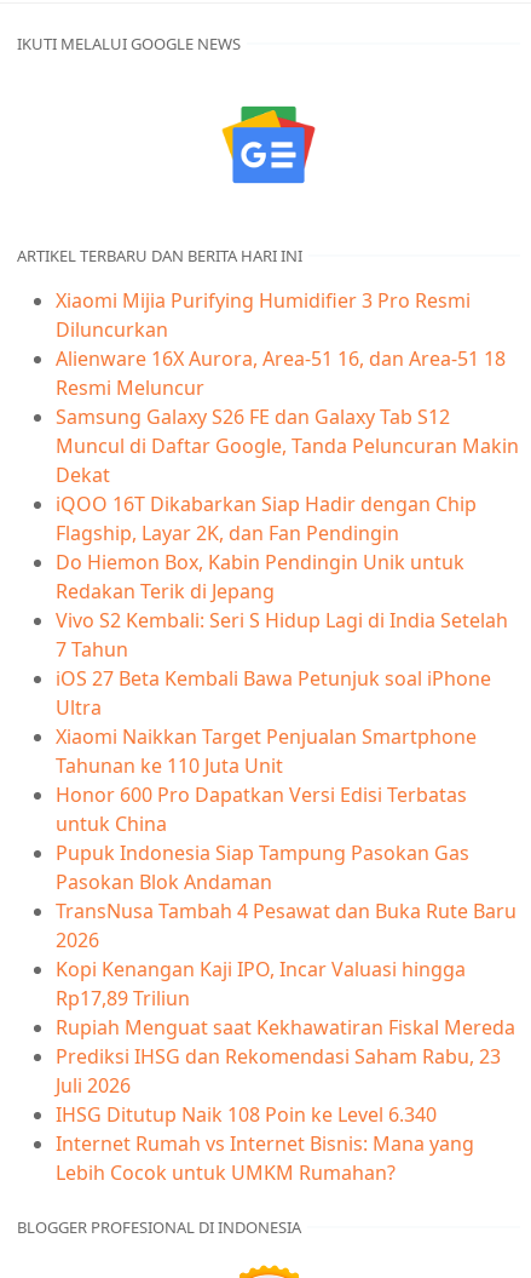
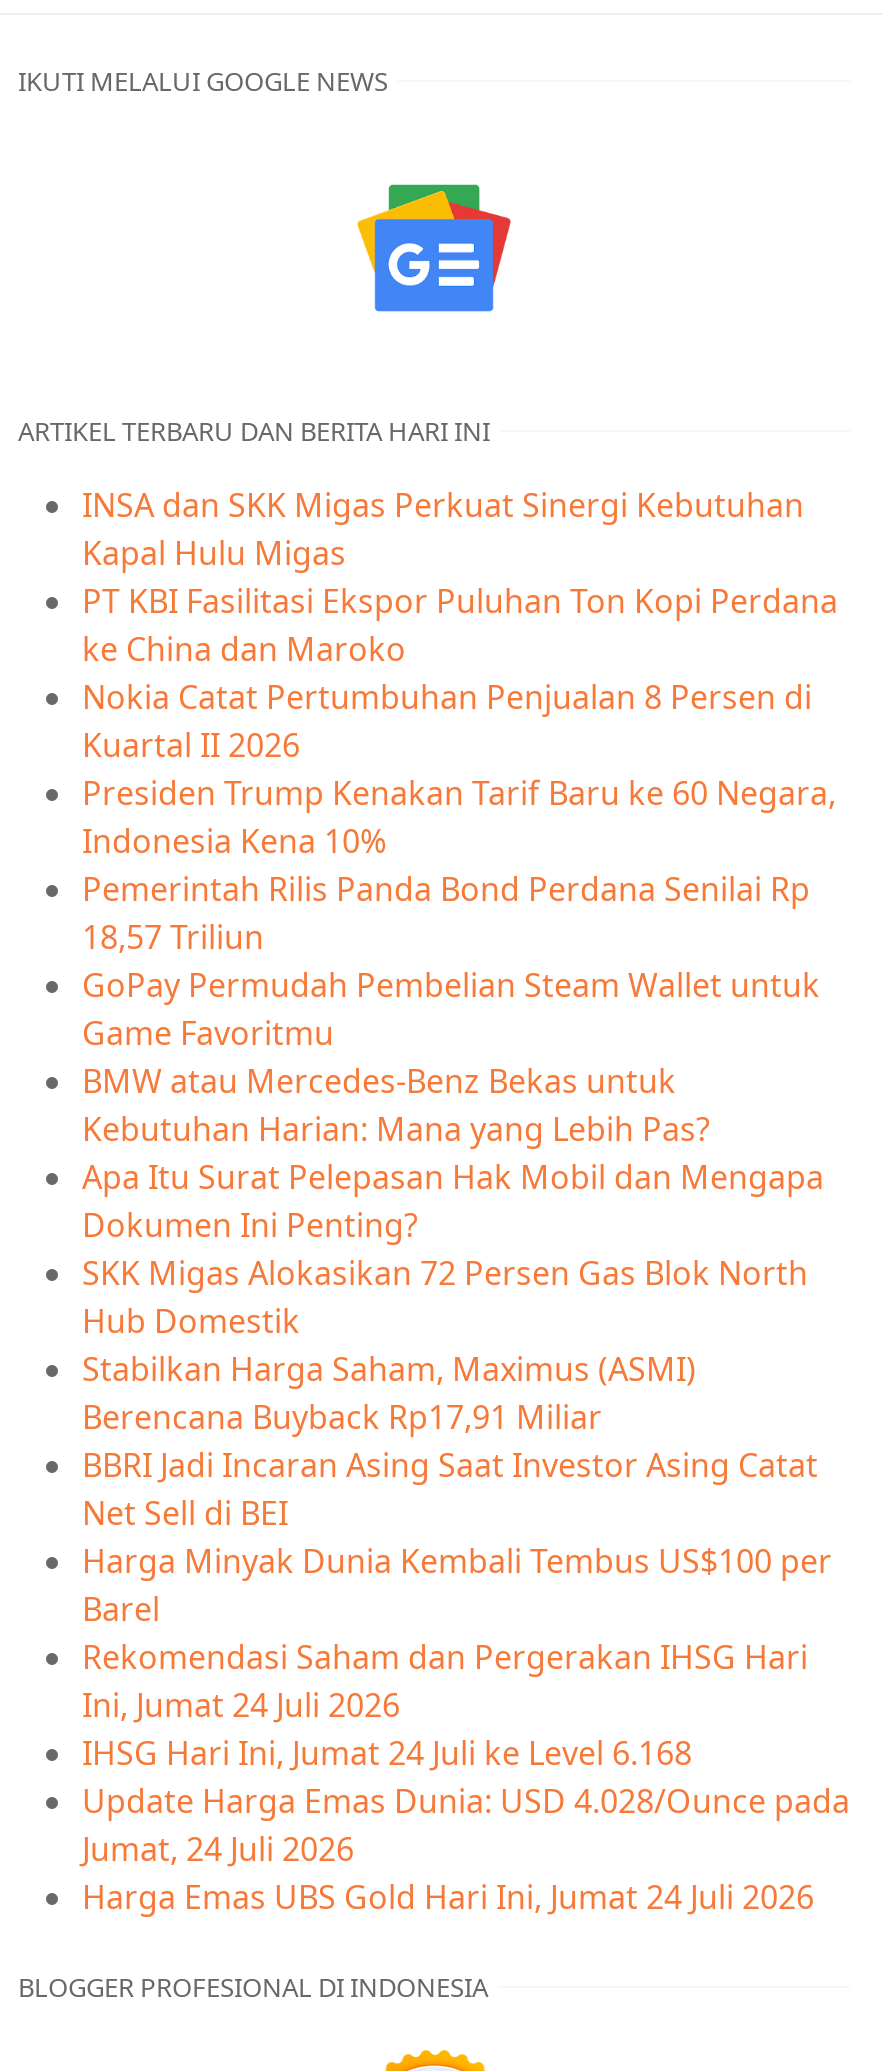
- Xiaomi Mijia Purifying Humidifier 3 Pro Resmi
- Diluncurkan
- Alienware 16X Aurora, Area-51 16, dan Area-51 18
- Resmi Meluncur
- Samsung Galaxy S26 FE dan Galaxy Tab S12
- Muncul di Daftar Google, Tanda Peluncuran Makin
- Dekat
- iQOO 16T Dikabarkan Siap Hadir dengan Chip
- Flagship, Layar 2K, dan Fan Pendingin
- Do Hiemon Box, Kabin Pendingin Unik untuk
- Redakan Terik di Jepang
- Vivo S2 Kembali: Seri S Hidup Lagi di India Setelah
- 7 Tahun
- iOS 27 Beta Kembali Bawa Petunjuk soal iPhone
- Ultra
- Xiaomi Naikkan Target Penjualan Smartphone
- Tahunan ke 110 Juta Unit
- Honor 600 Pro Dapatkan Versi Edisi Terbatas
- untuk China
- Pupuk Indonesia Siap Tampung Pasokan Gas
- Pasokan Blok Andaman
- TransNusa Tambah 4 Pesawat dan Buka Rute Baru
- 2026
- Kopi Kenangan Kaji IPO, Incar Valuasi hingga
- Rp17,89 Triliun
- Rupiah Menguat saat Kekhawatiran Fiskal Mereda
- Prediksi IHSG dan Rekomendasi Saham Rabu, 23
- Juli 2026
- IHSG Ditutup Naik 108 Poin ke Level 6.340
- Internet Rumah vs Internet Bisnis: Mana yang
- Lebih Cocok untuk UMKM Rumahan?
+ INSA dan SKK Migas Perkuat Sinergi Kebutuhan
+ Kapal Hulu Migas
+ PT KBI Fasilitasi Ekspor Puluhan Ton Kopi Perdana
+ ke China dan Maroko
+ Nokia Catat Pertumbuhan Penjualan 8 Persen di
+ Kuartal II 2026
+ Presiden Trump Kenakan Tarif Baru ke 60 Negara,
+ Indonesia Kena 10%
+ Pemerintah Rilis Panda Bond Perdana Senilai Rp
+ 18,57 Triliun
+ GoPay Permudah Pembelian Steam Wallet untuk
+ Game Favoritmu
+ BMW atau Mercedes-Benz Bekas untuk
+ Kebutuhan Harian: Mana yang Lebih Pas?
+ Apa Itu Surat Pelepasan Hak Mobil dan Mengapa
+ Dokumen Ini Penting?
+ SKK Migas Alokasikan 72 Persen Gas Blok North
+ Hub Domestik
+ Stabilkan Harga Saham, Maximus (ASMI)
+ Berencana Buyback Rp17,91 Miliar
+ BBRI Jadi Incaran Asing Saat Investor Asing Catat
+ Net Sell di BEI
+ Harga Minyak Dunia Kembali Tembus US$100 per
+ Barel
+ Rekomendasi Saham dan Pergerakan IHSG Hari
+ Ini, Jumat 24 Juli 2026
+ IHSG Hari Ini, Jumat 24 Juli ke Level 6.168
+ Update Harga Emas Dunia: USD 4.028/Ounce pada
+ Jumat, 24 Juli 2026
+ Harga Emas UBS Gold Hari Ini, Jumat 24 Juli 2026
